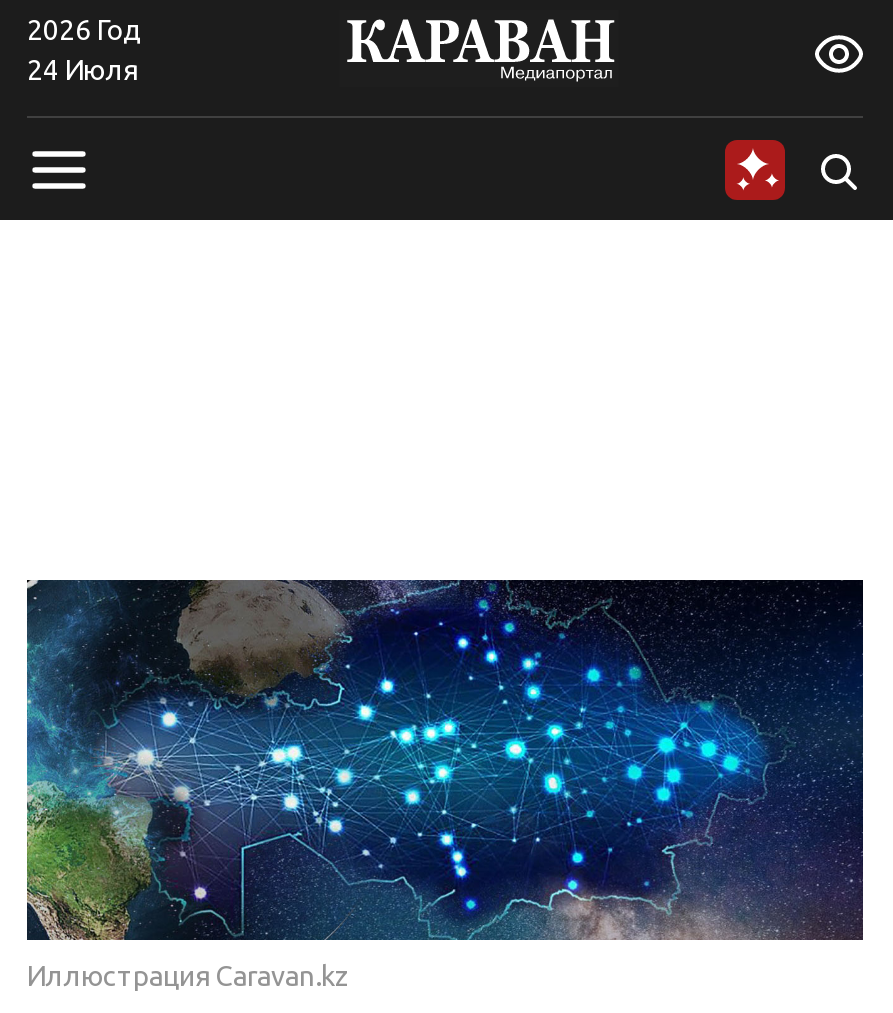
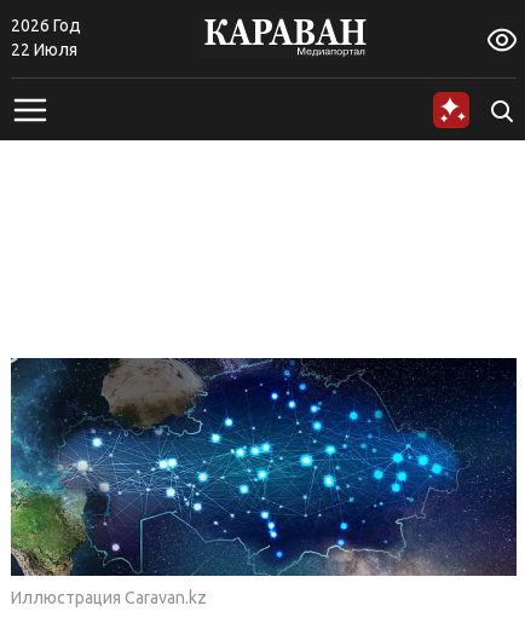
- 24 Июля
+ 22 Июля
